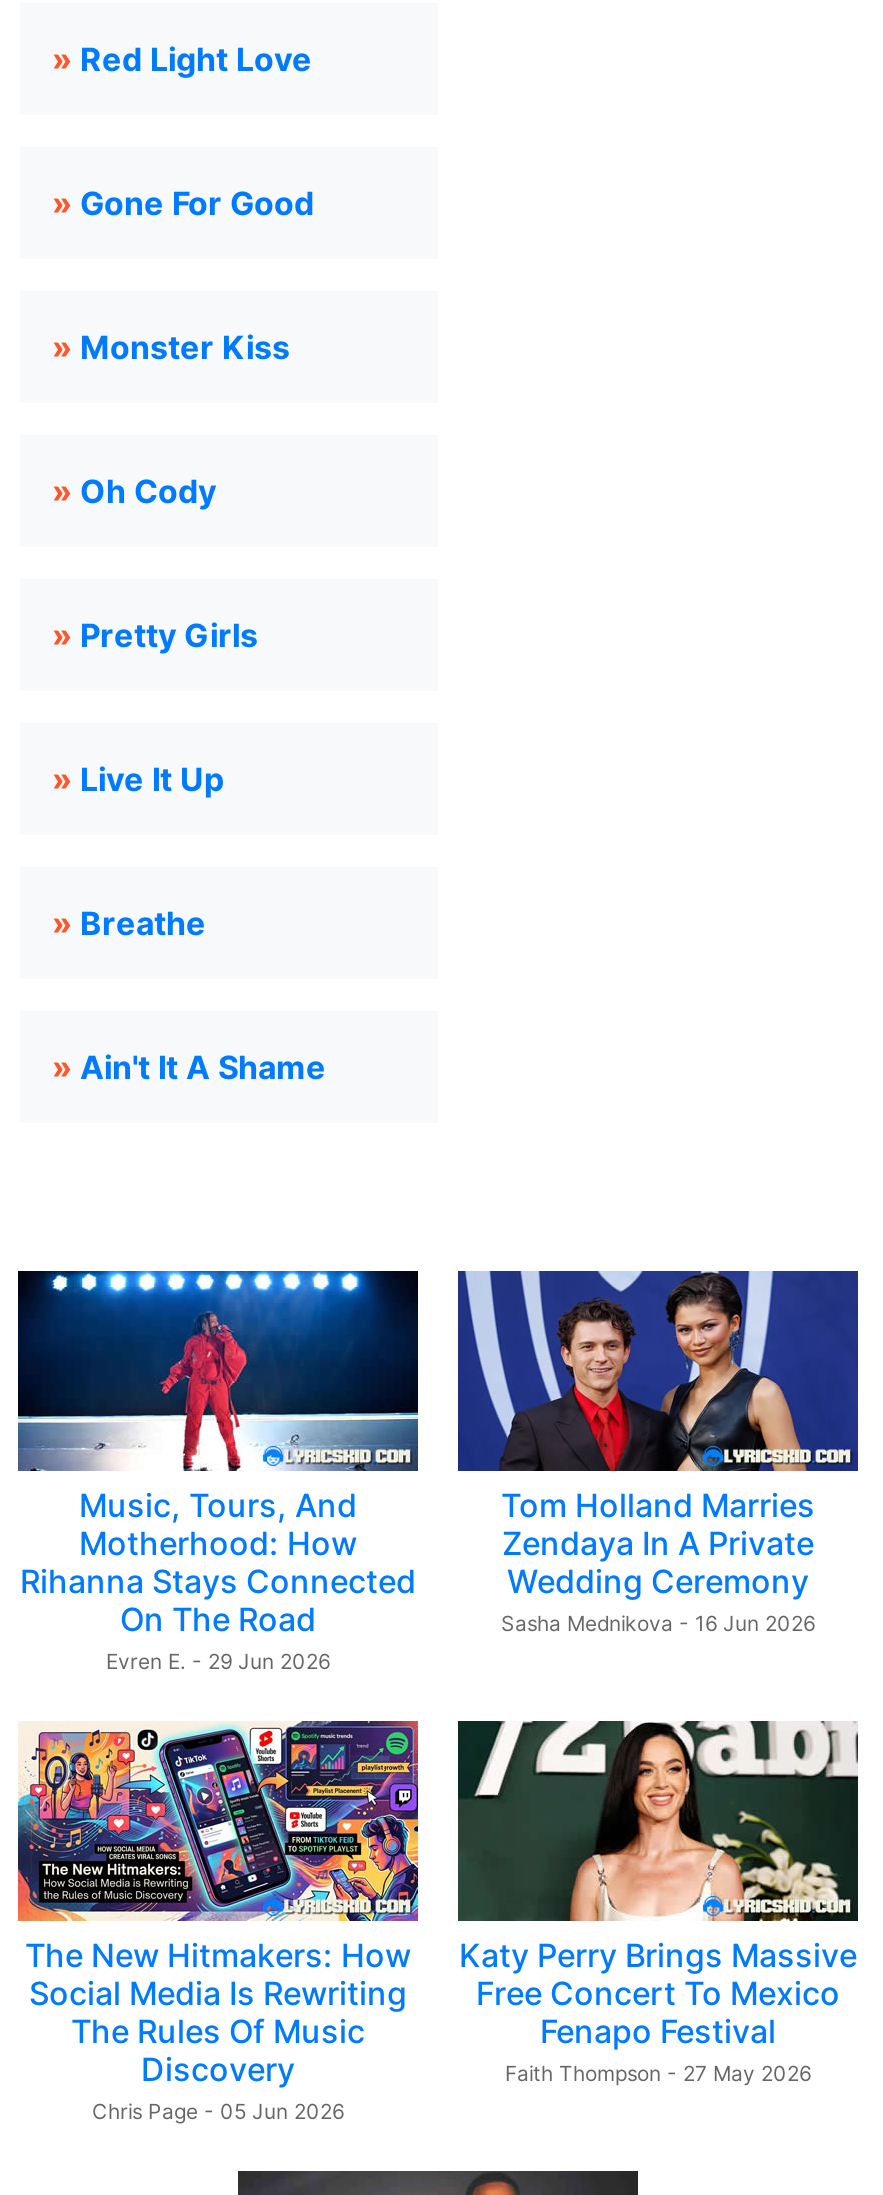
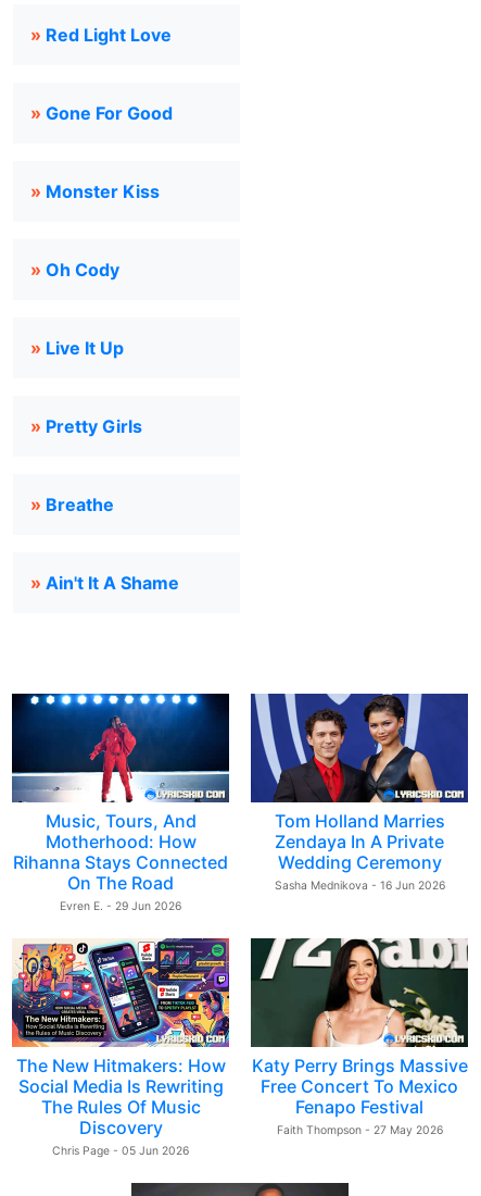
moved down: » Pretty Girls

moved up: » Live It Up
